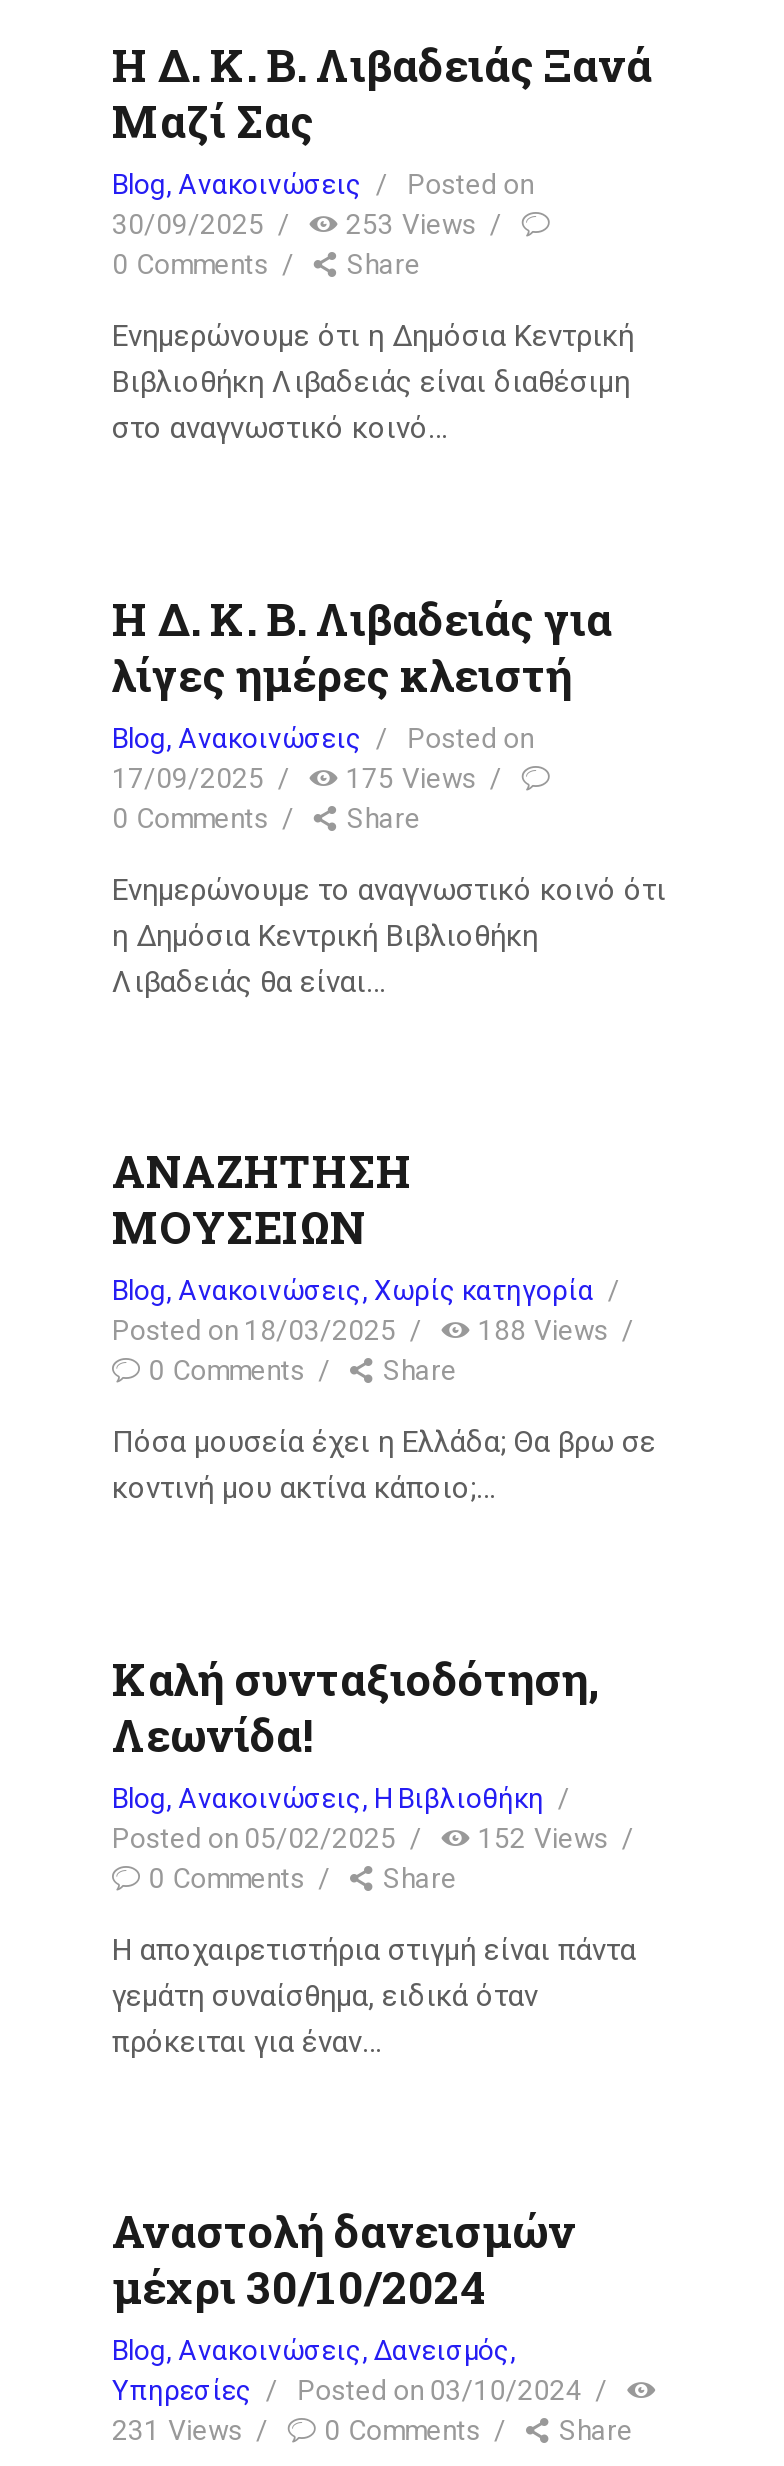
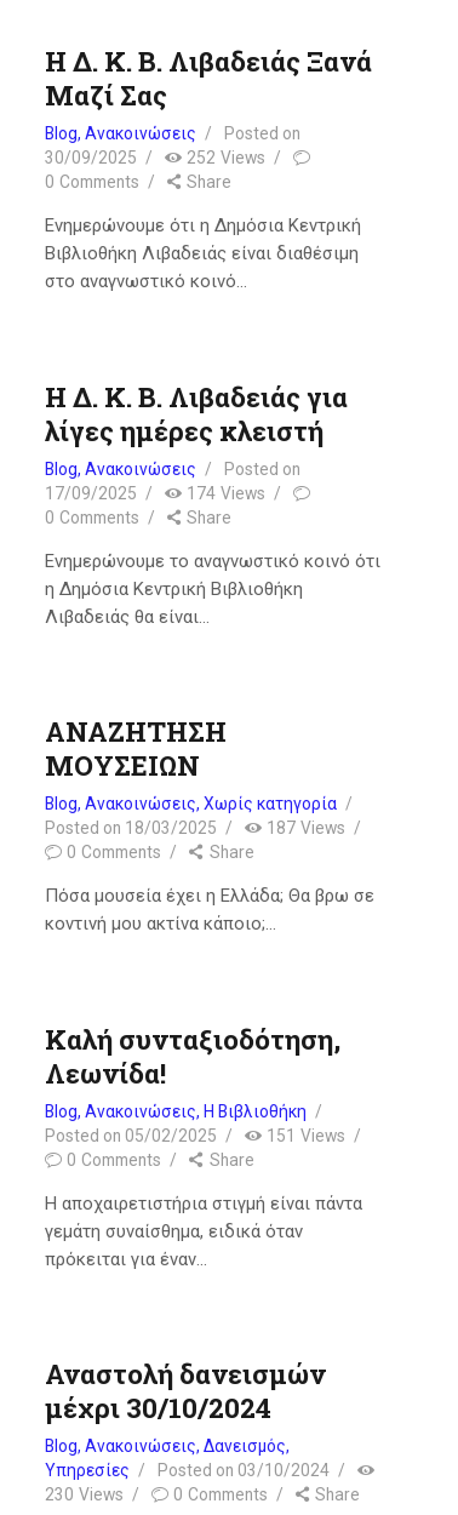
- 253 Views
+ 252 Views

- 175 Views
+ 174 Views

- 188 Views
+ 187 Views

- 152 Views
+ 151 Views

- 231 Views
+ 230 Views
